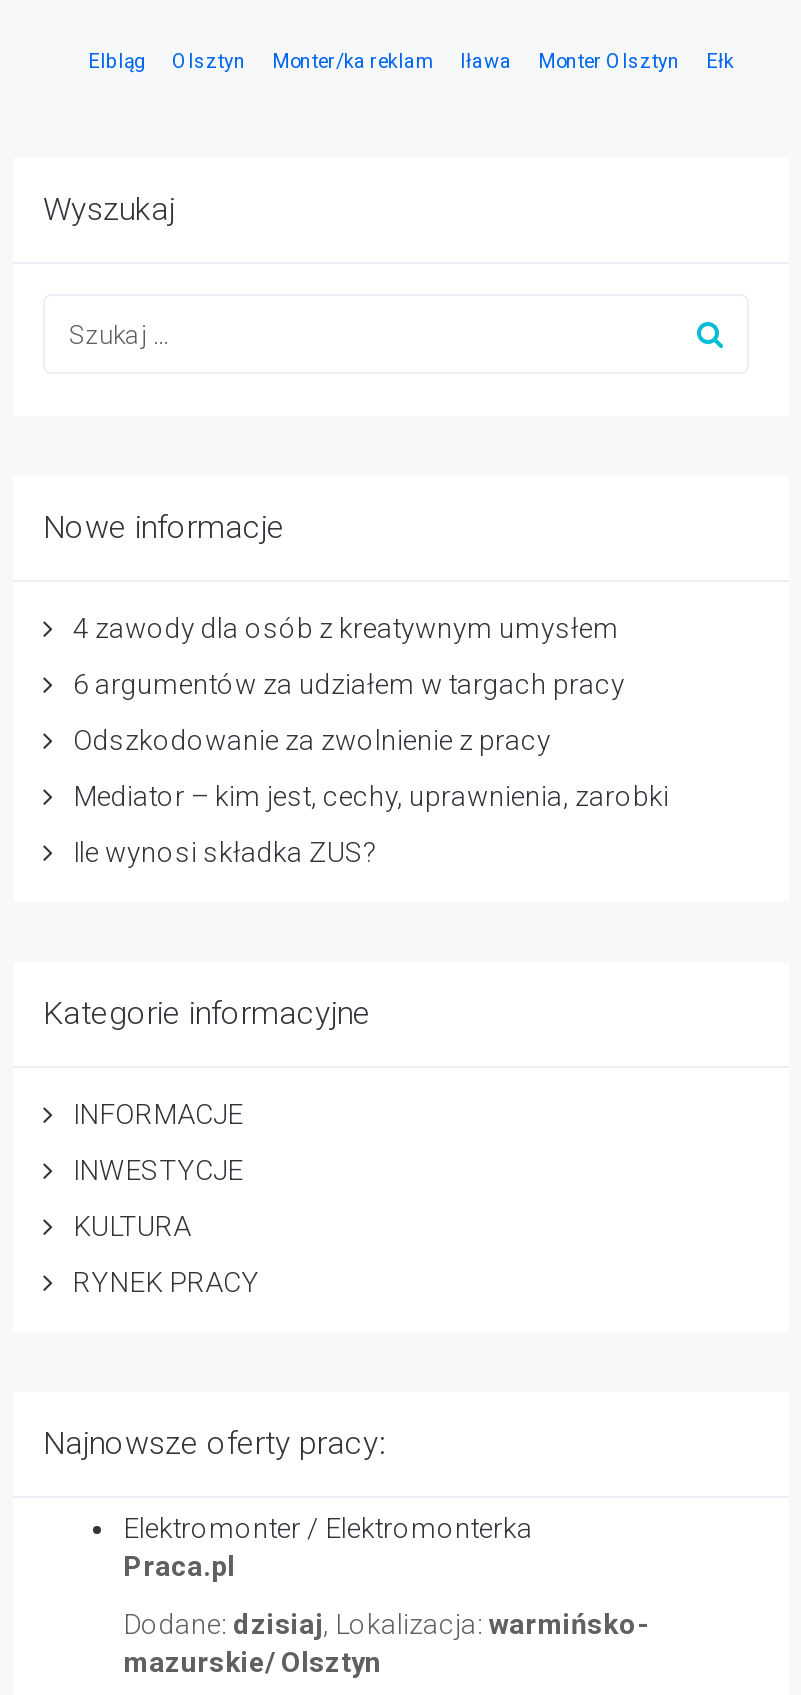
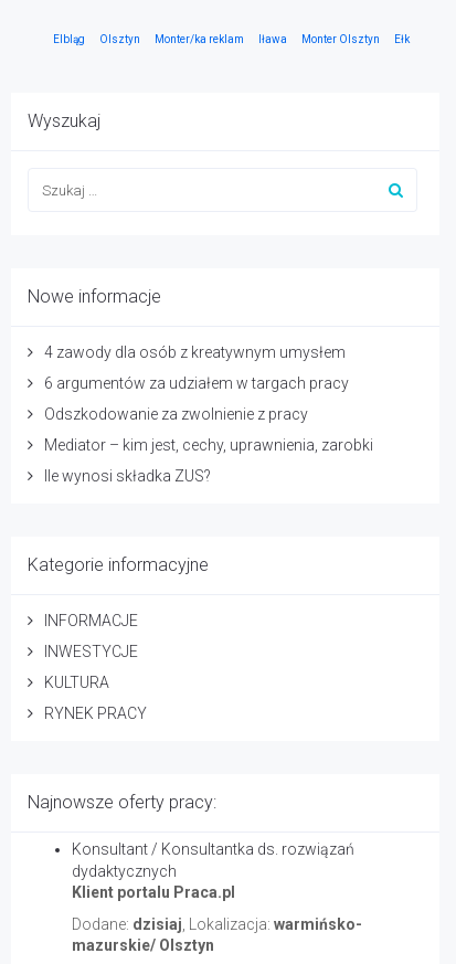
- Elektromonter / Elektromonterka
- Praca.pl
+ Konsultant / Konsultantka ds. rozwiązań
+ dydaktycznych
+ Klient portalu Praca.pl
